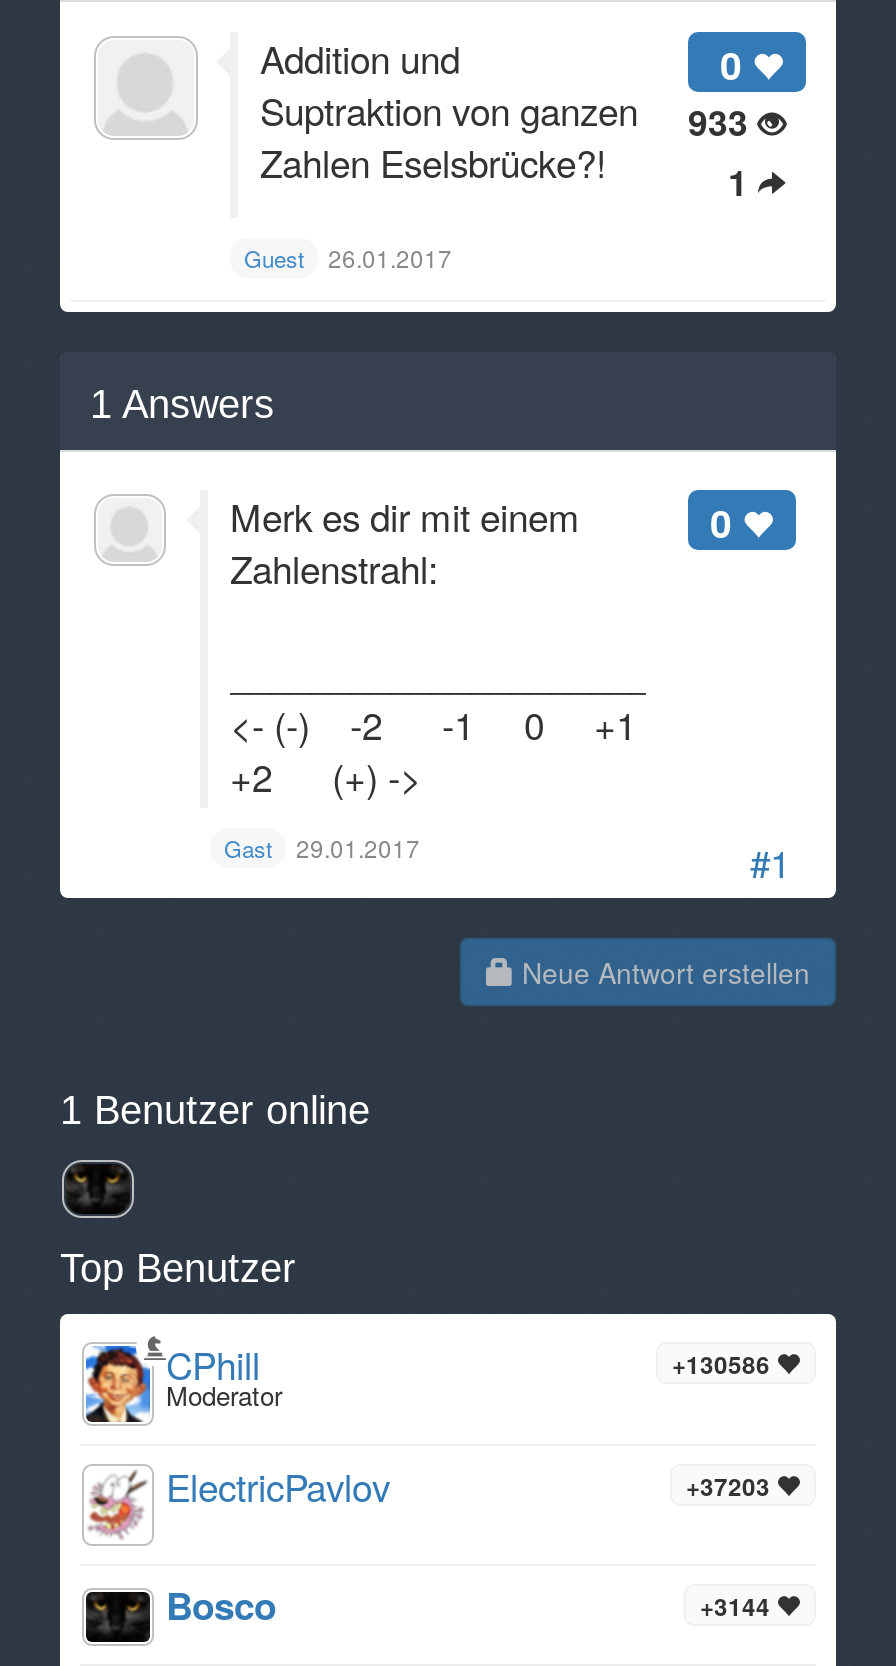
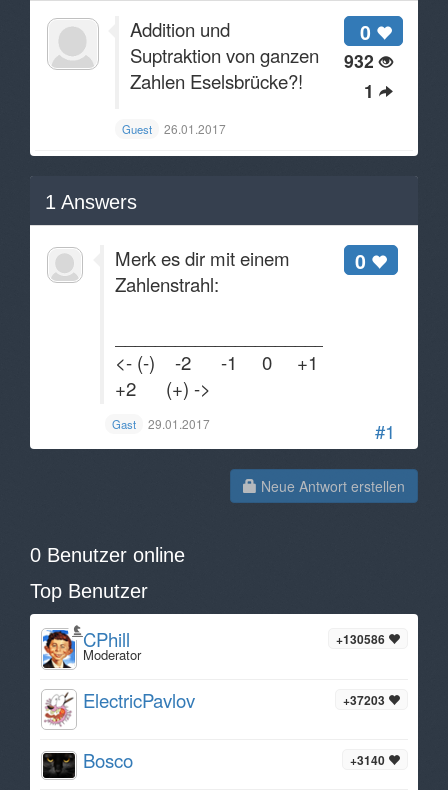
- Suptraktion von ganzen 933
+ Suptraktion von ganzen 932

- 1 Benutzer online
+ 0 Benutzer online

- +3144
+ +3140
